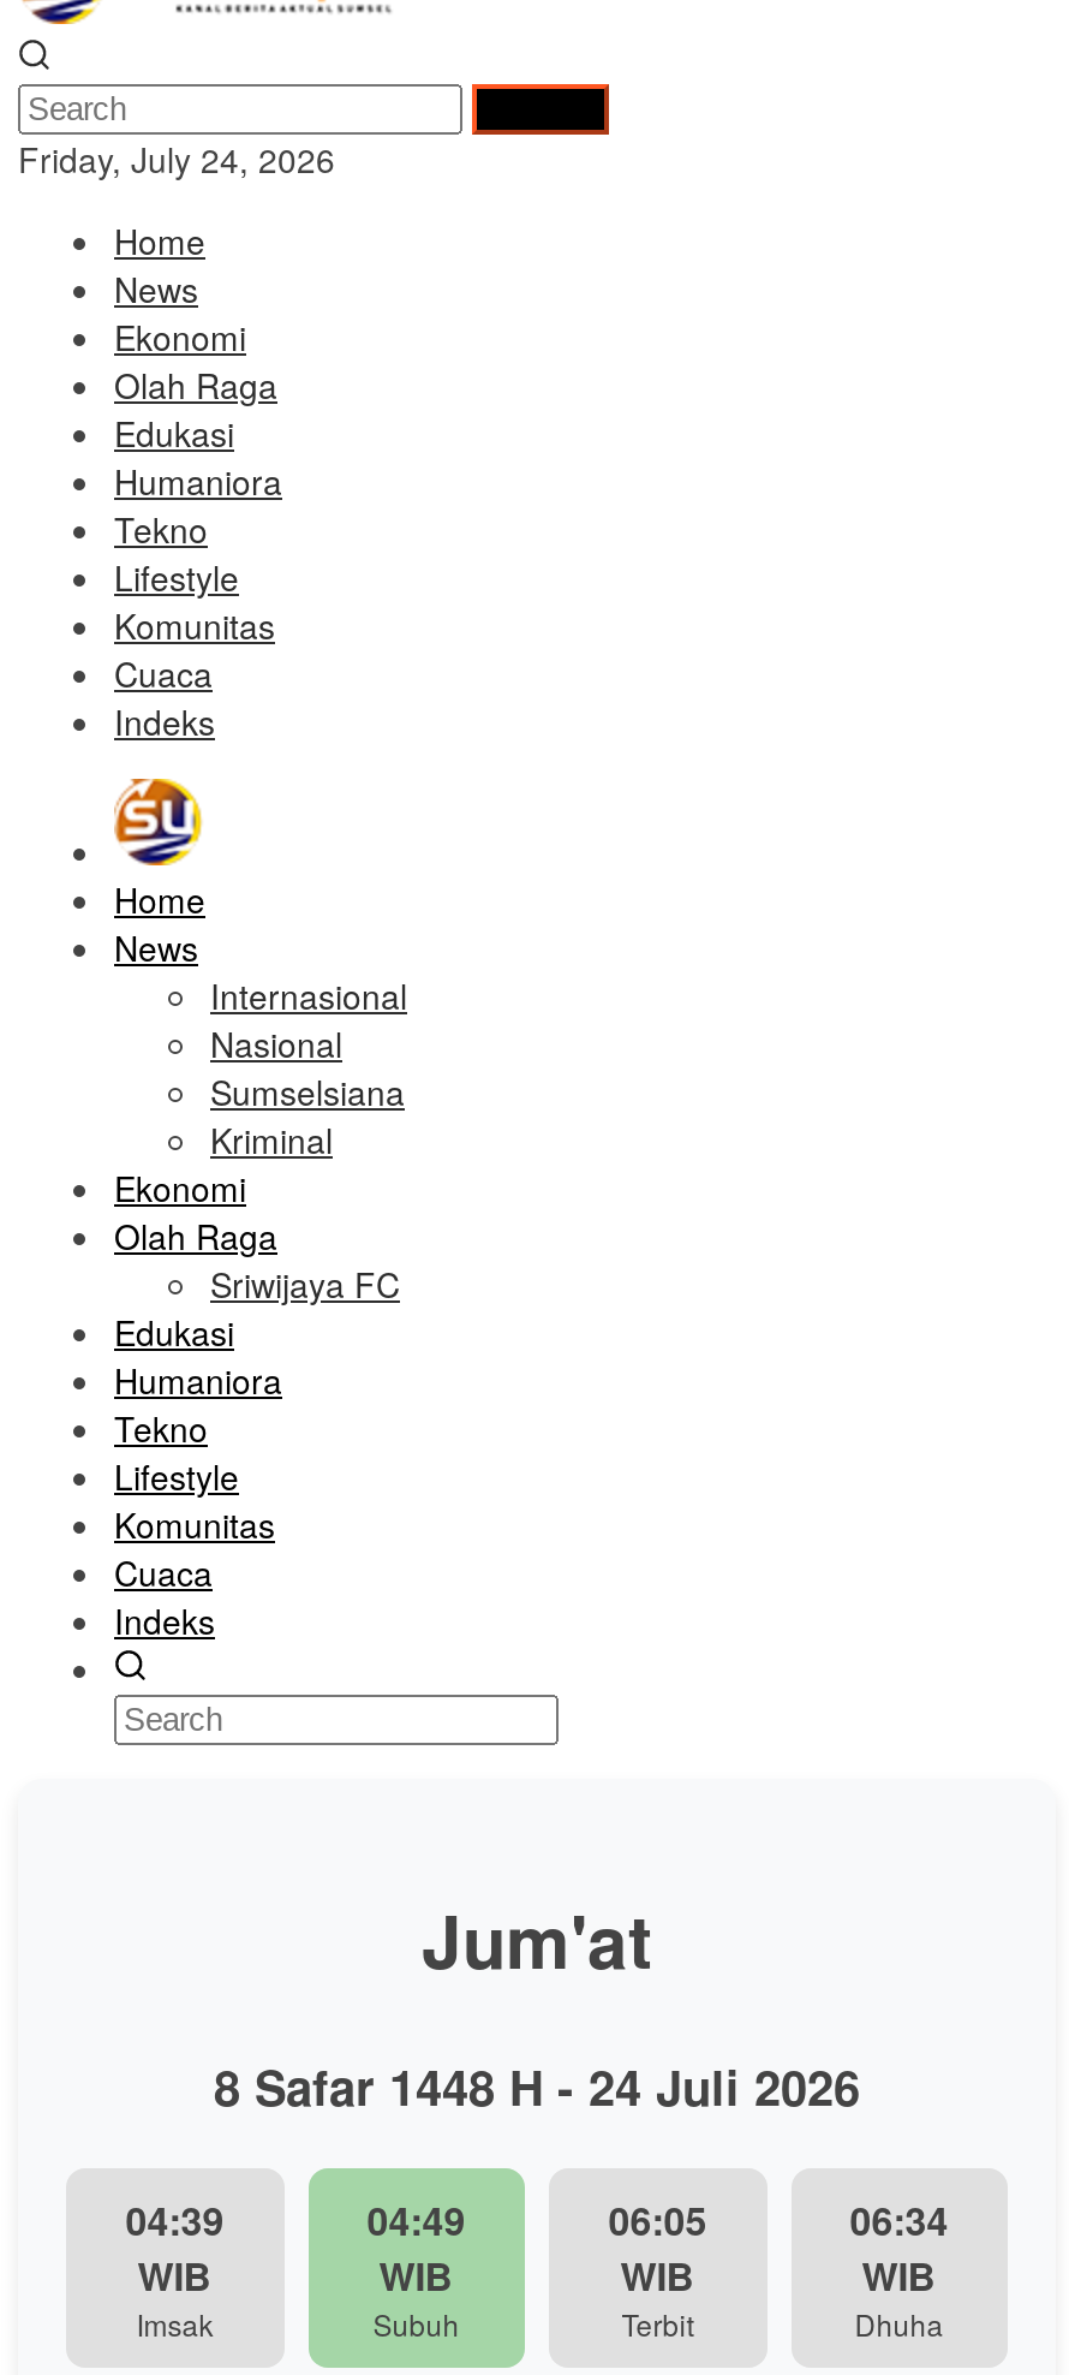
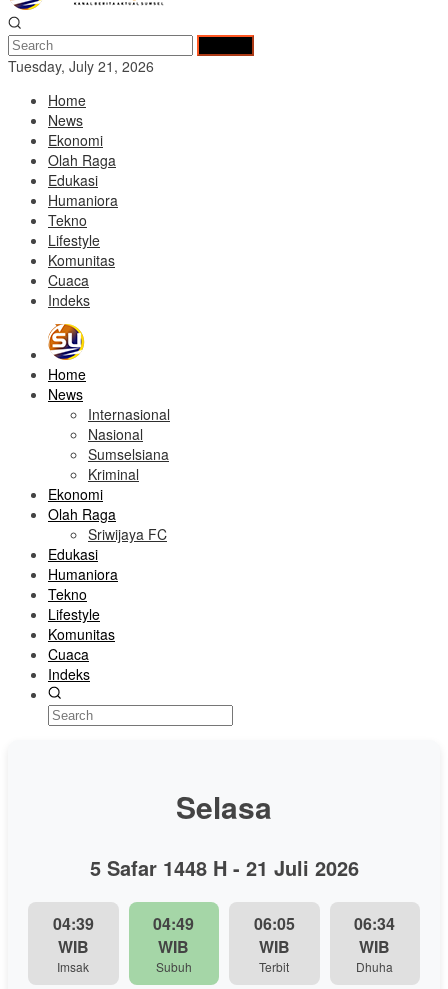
- Friday, July 24, 2026
+ Tuesday, July 21, 2026

- Jum'at
+ Selasa

- 8 Safar 1448 H - 24 Juli 2026
+ 5 Safar 1448 H - 21 Juli 2026
